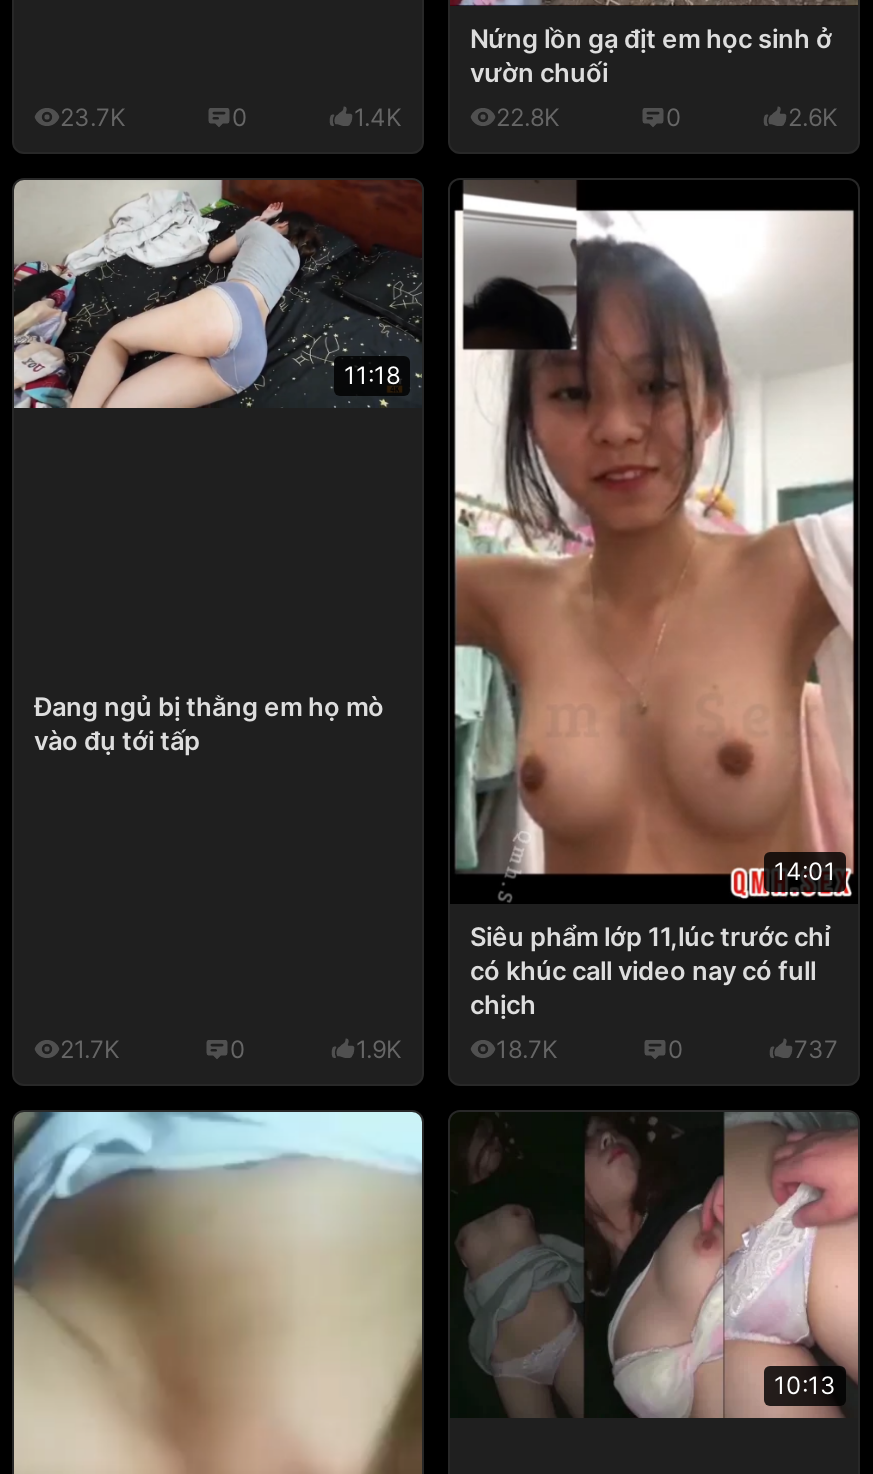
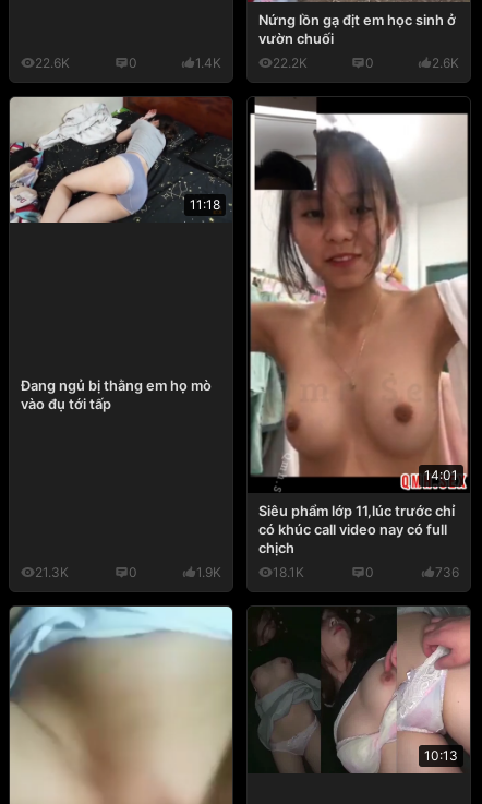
- 23.7K
+ 22.6K

- 22.8K
+ 22.2K

- 21.7K
+ 21.3K

- 18.7K
+ 18.1K

- 737
+ 736
